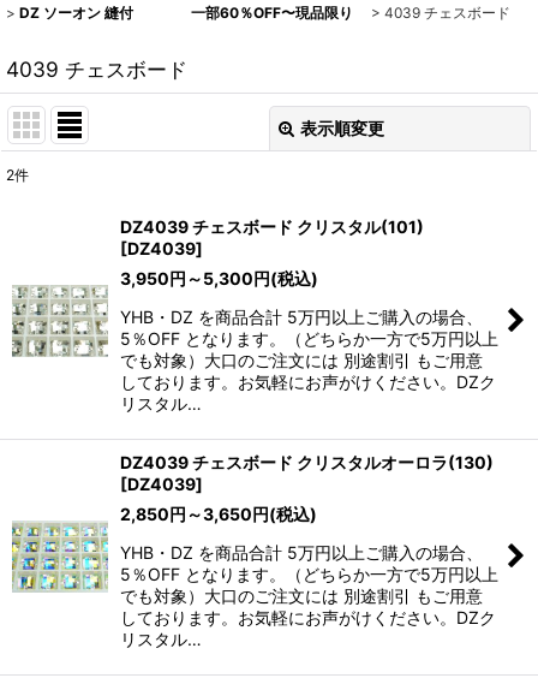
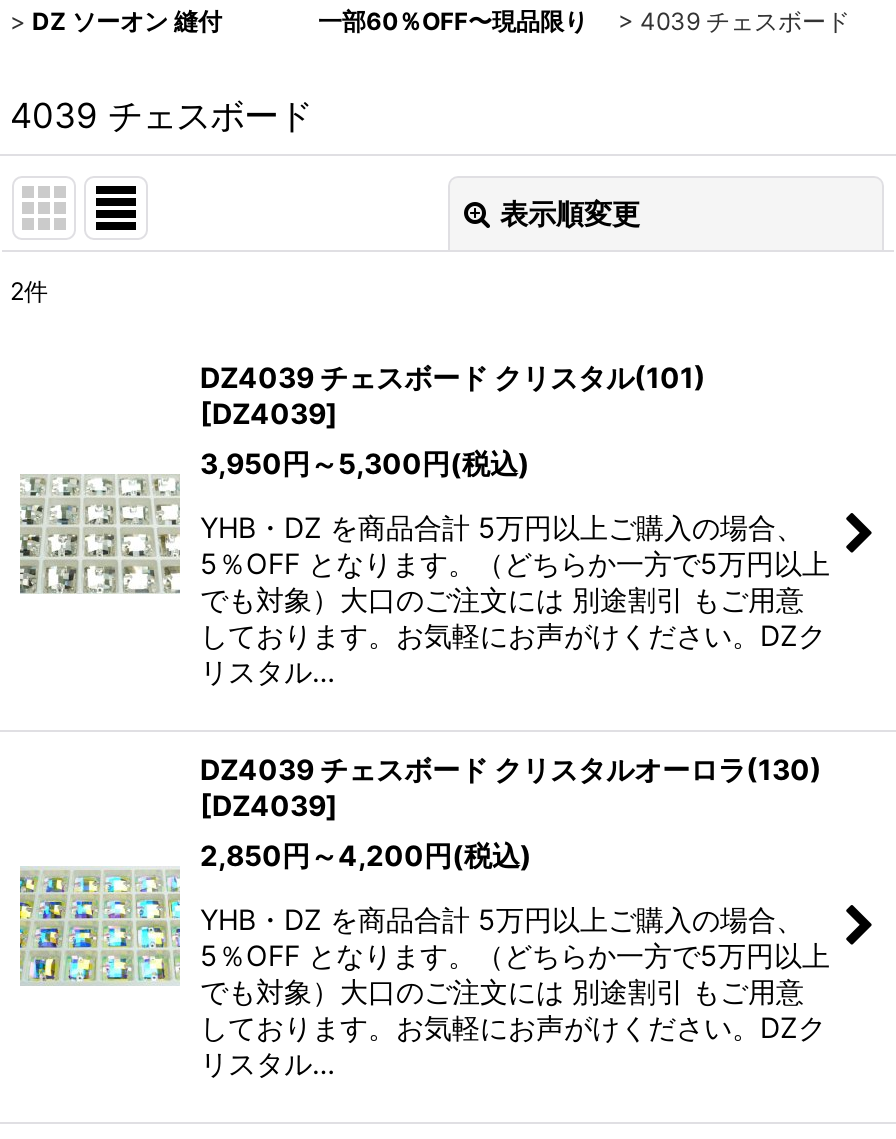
- 2,850円～3,650円(税込)
+ 2,850円～4,200円(税込)
